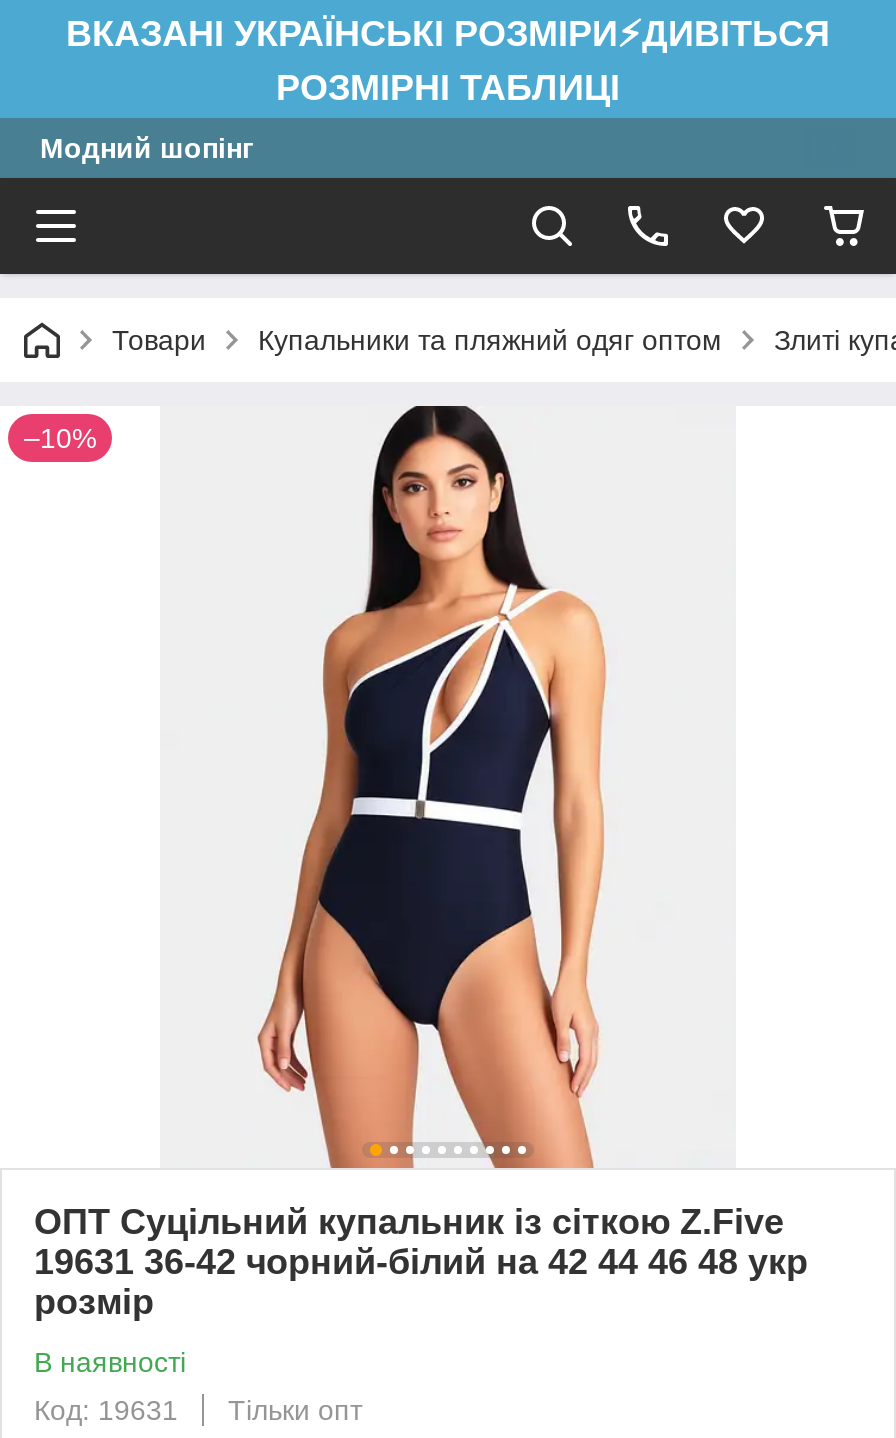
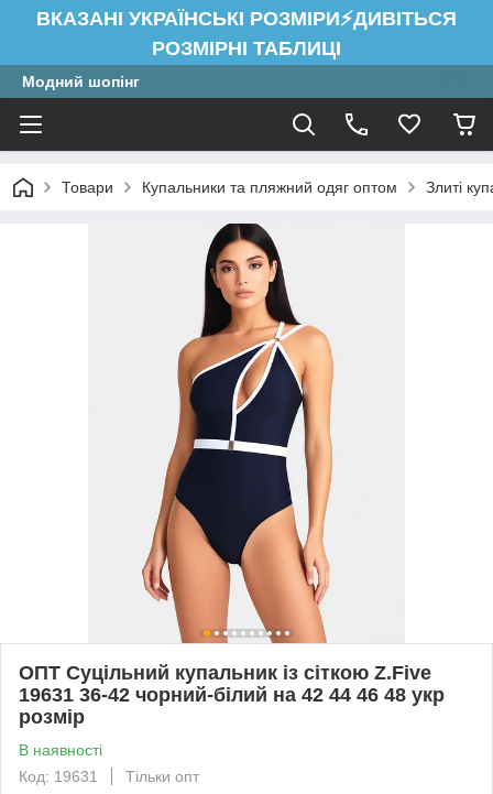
- –10%
